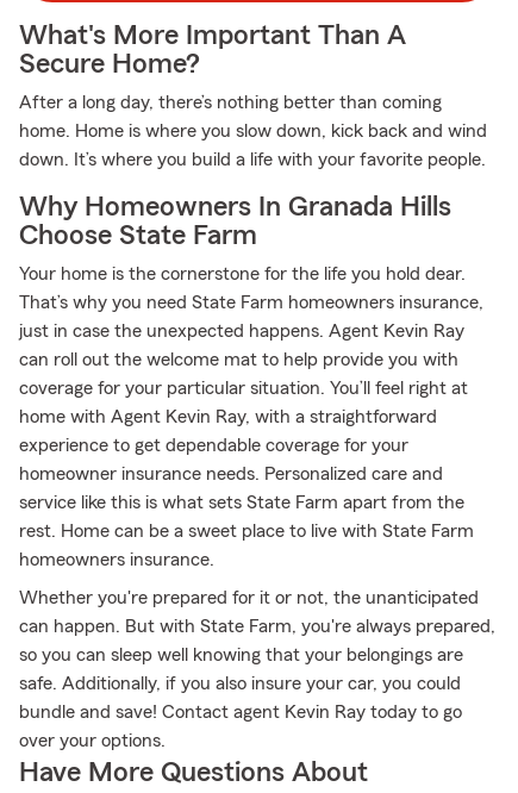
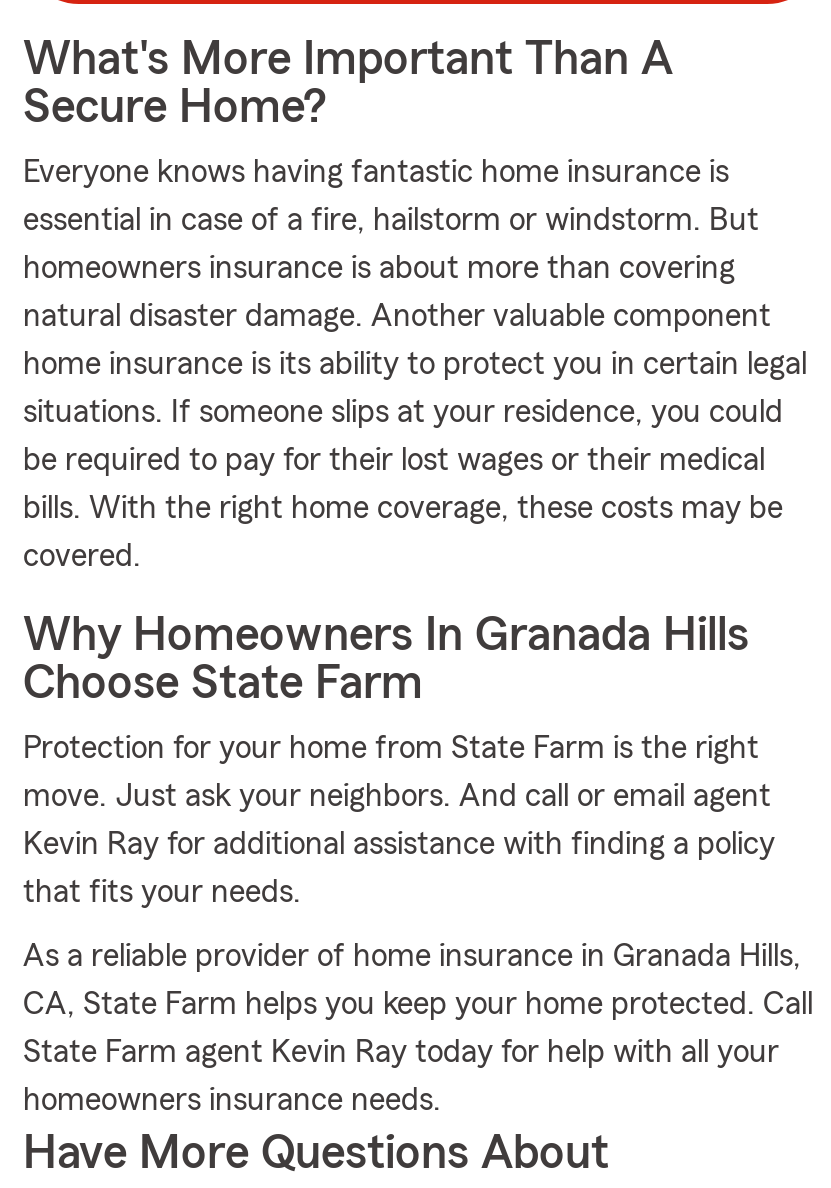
- After a long day, there’s nothing better than coming
- home. Home is where you slow down, kick back and wind
- down. It’s where you build a life with your favorite people.
+ Everyone knows having fantastic home insurance is
+ essential in case of a fire, hailstorm or windstorm. But
+ homeowners insurance is about more than covering
+ natural disaster damage. Another valuable component
+ home insurance is its ability to protect you in certain legal
+ situations. If someone slips at your residence, you could
+ be required to pay for their lost wages or their medical
+ bills. With the right home coverage, these costs may be
+ covered.

moved down: Why Homeowners In Granada Hills | Choose State Farm

- Your home is the cornerstone for the life you hold dear.
- That’s why you need State Farm homeowners insurance,
- just in case the unexpected happens. Agent Kevin Ray
- can roll out the welcome mat to help provide you with
- coverage for your particular situation. You’ll feel right at
- home with Agent Kevin Ray, with a straightforward
- experience to get dependable coverage for your
- homeowner insurance needs. Personalized care and
- service like this is what sets State Farm apart from the
- rest. Home can be a sweet place to live with State Farm
- homeowners insurance.
- Whether you're prepared for it or not, the unanticipated
- can happen. But with State Farm, you're always prepared,
- so you can sleep well knowing that your belongings are
- safe. Additionally, if you also insure your car, you could
- bundle and save! Contact agent Kevin Ray today to go
- over your options.
+ Protection for your home from State Farm is the right
+ move. Just ask your neighbors. And call or email agent
+ Kevin Ray for additional assistance with finding a policy
+ that fits your needs.
+ As a reliable provider of home insurance in Granada Hills,
+ CA, State Farm helps you keep your home protected. Call
+ State Farm agent Kevin Ray today for help with all your
+ homeowners insurance needs.
